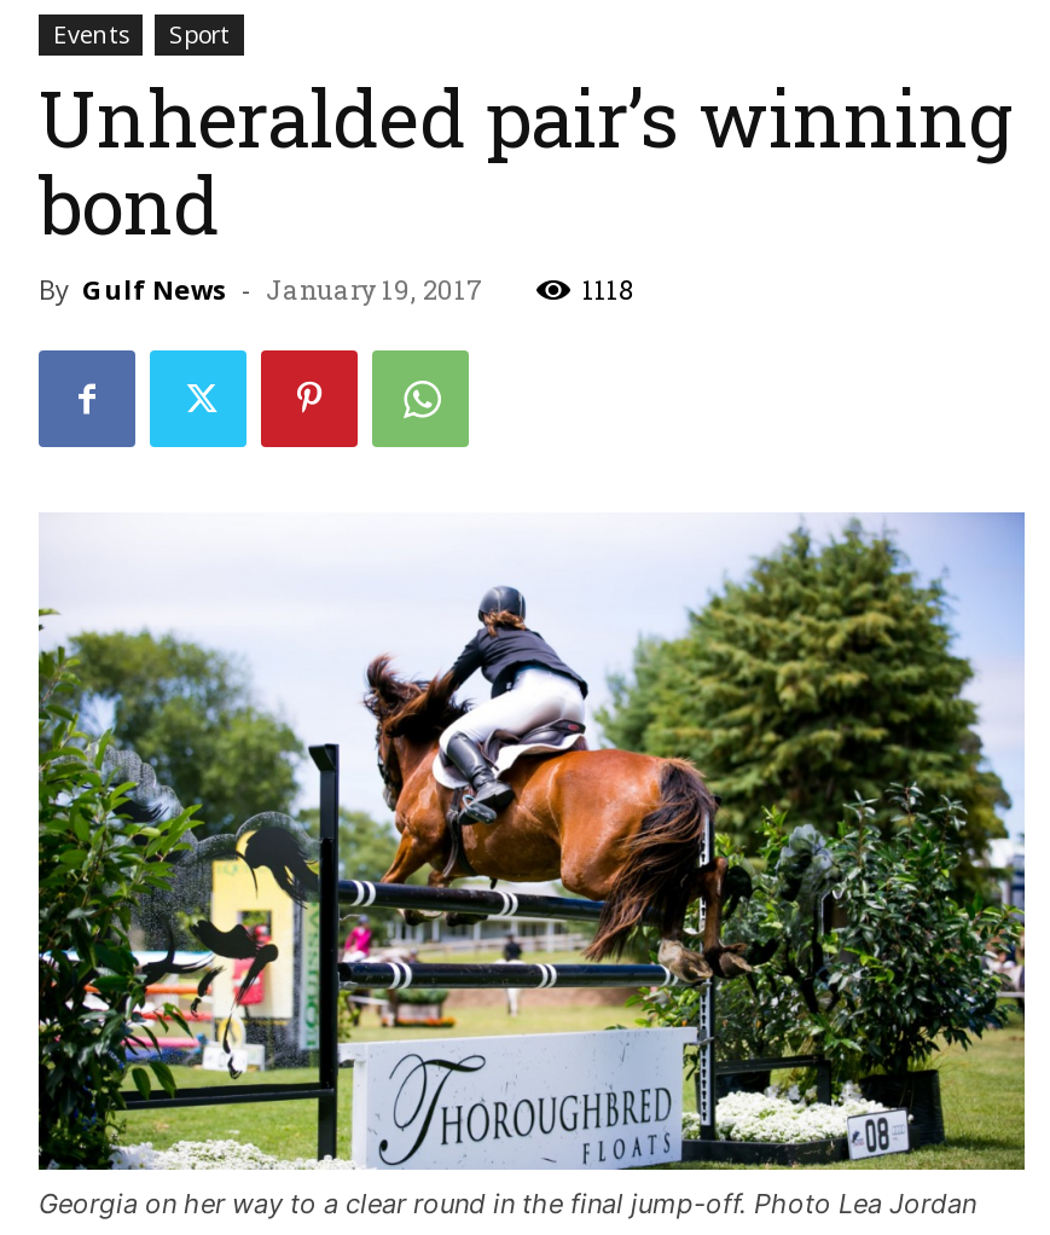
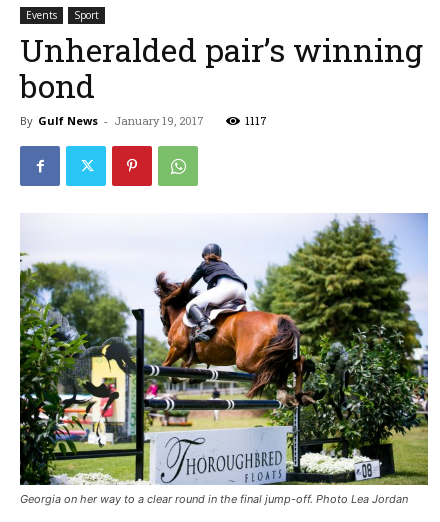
- 1118
+ 1117
